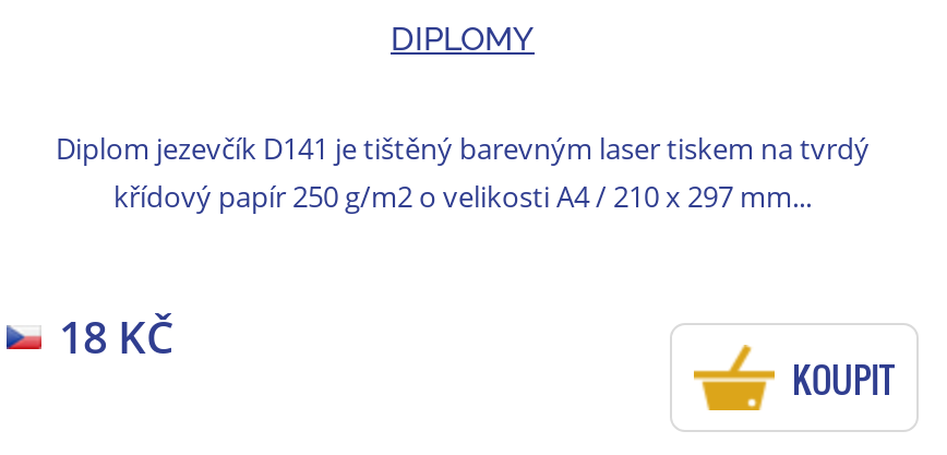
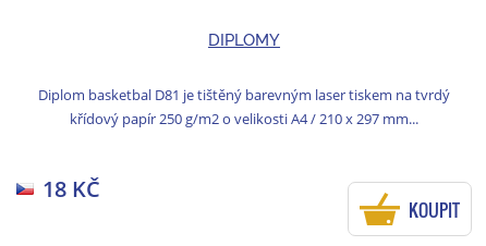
- Diplom jezevčík D141 je tištěný barevným laser tiskem na tvrdý
+ Diplom basketbal D81 je tištěný barevným laser tiskem na tvrdý
